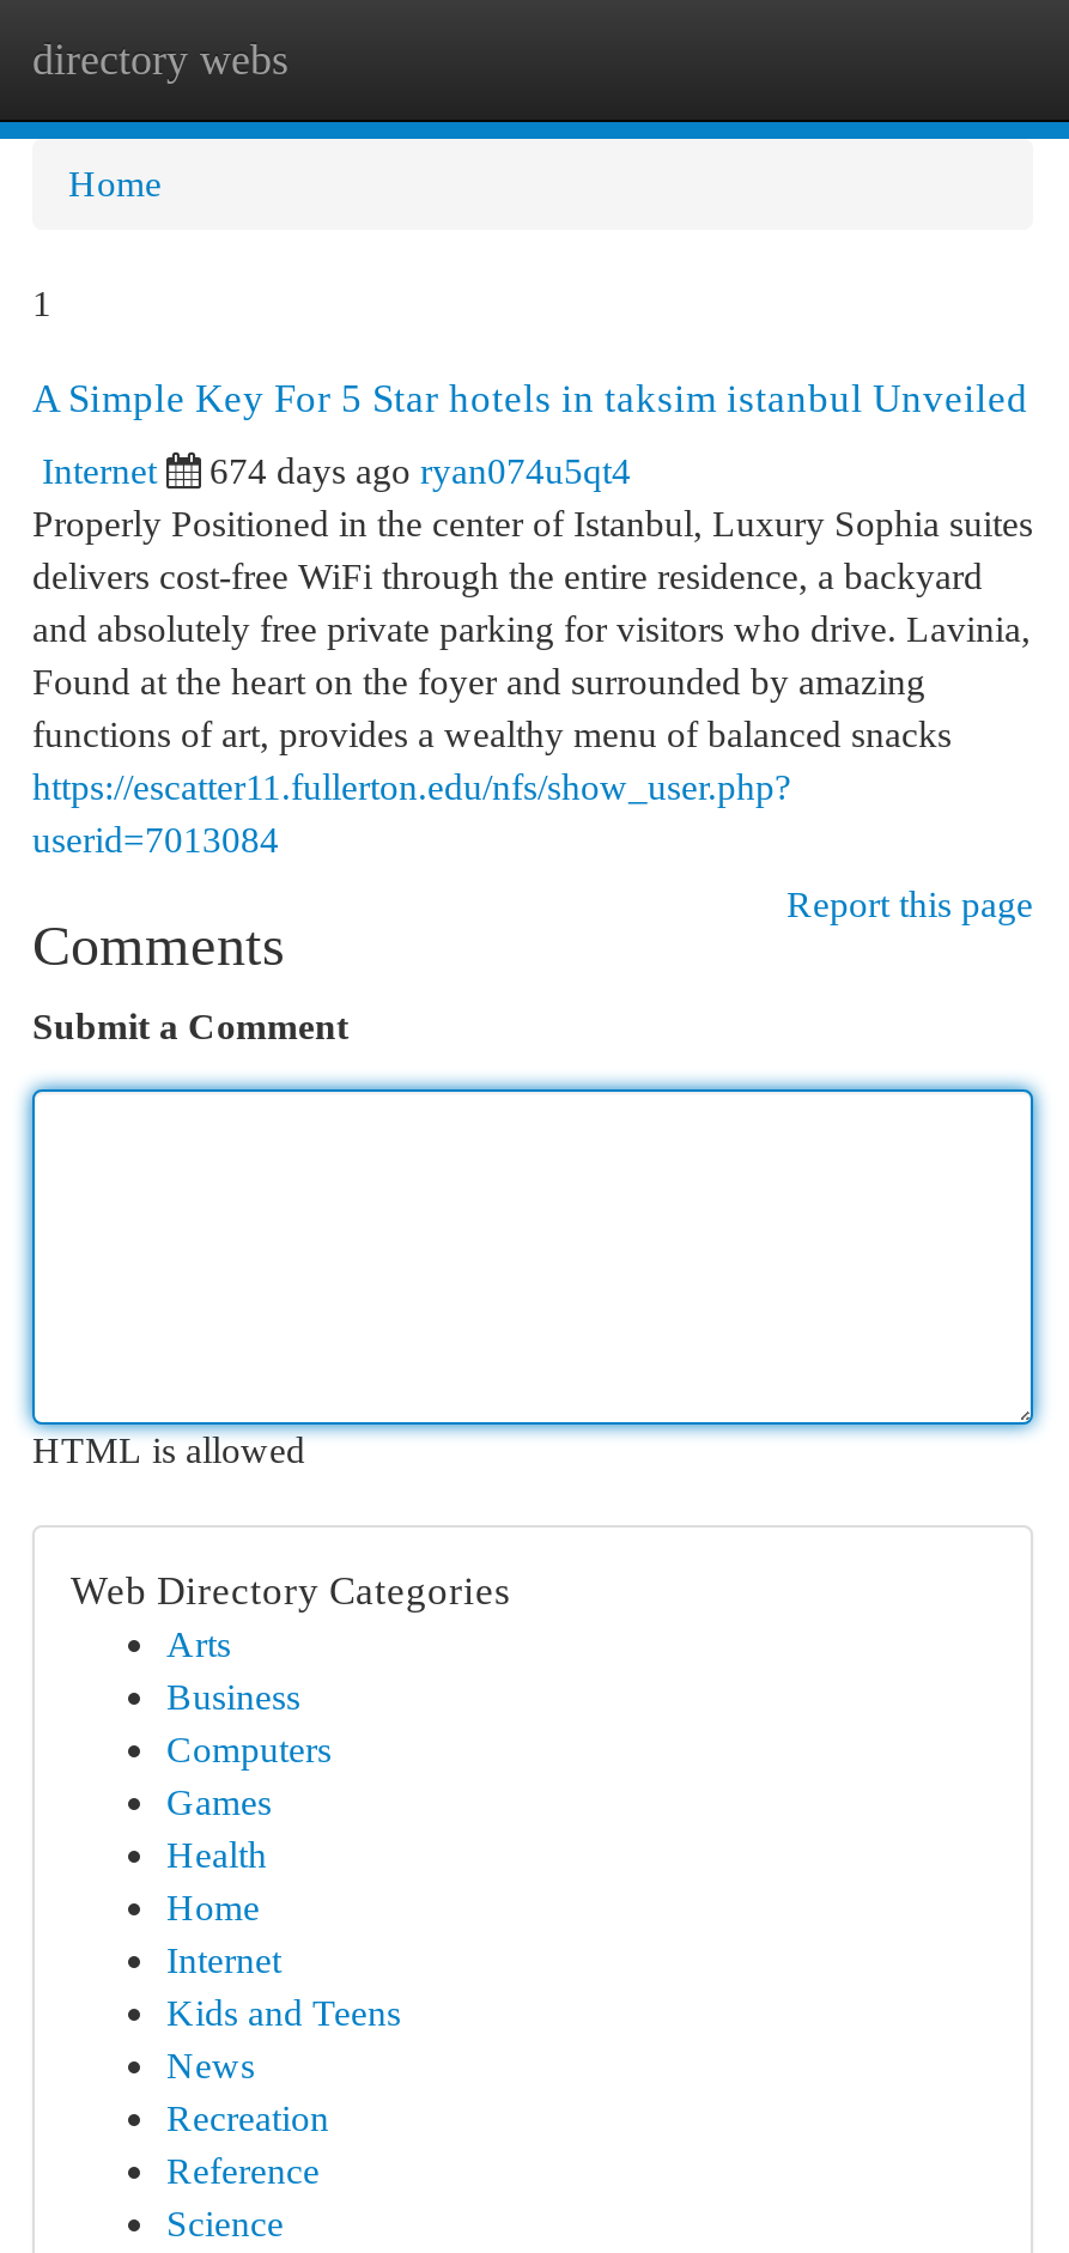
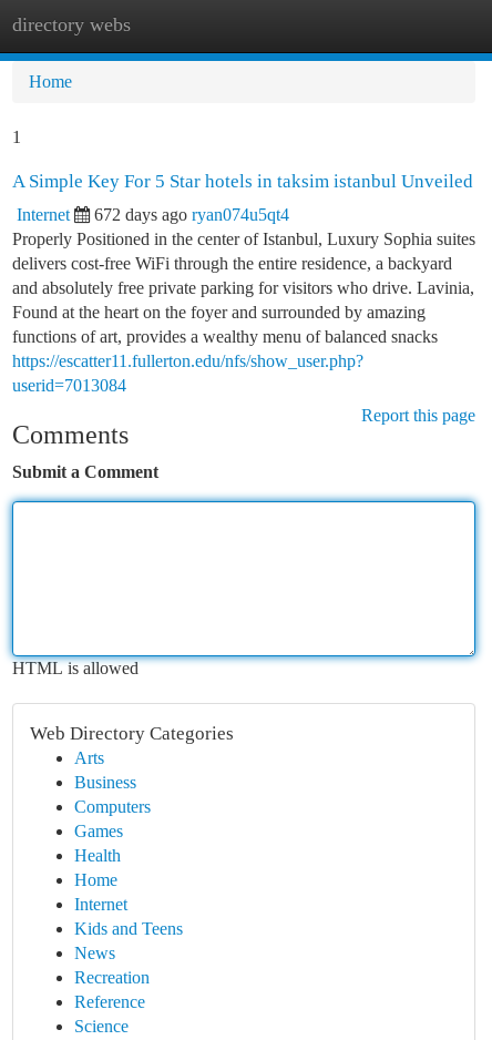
- 674 days ago ryan074u5qt4
+ 672 days ago ryan074u5qt4
